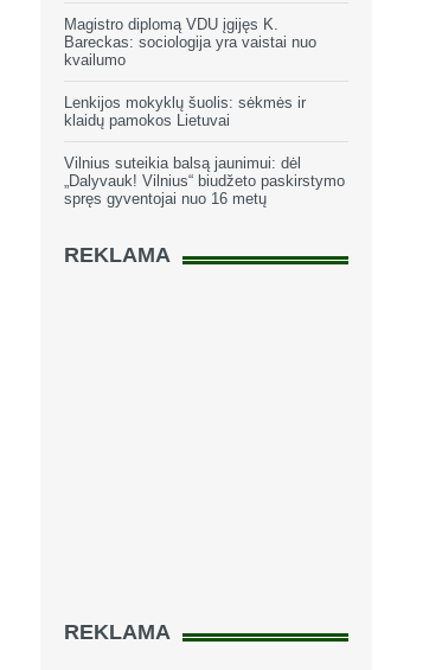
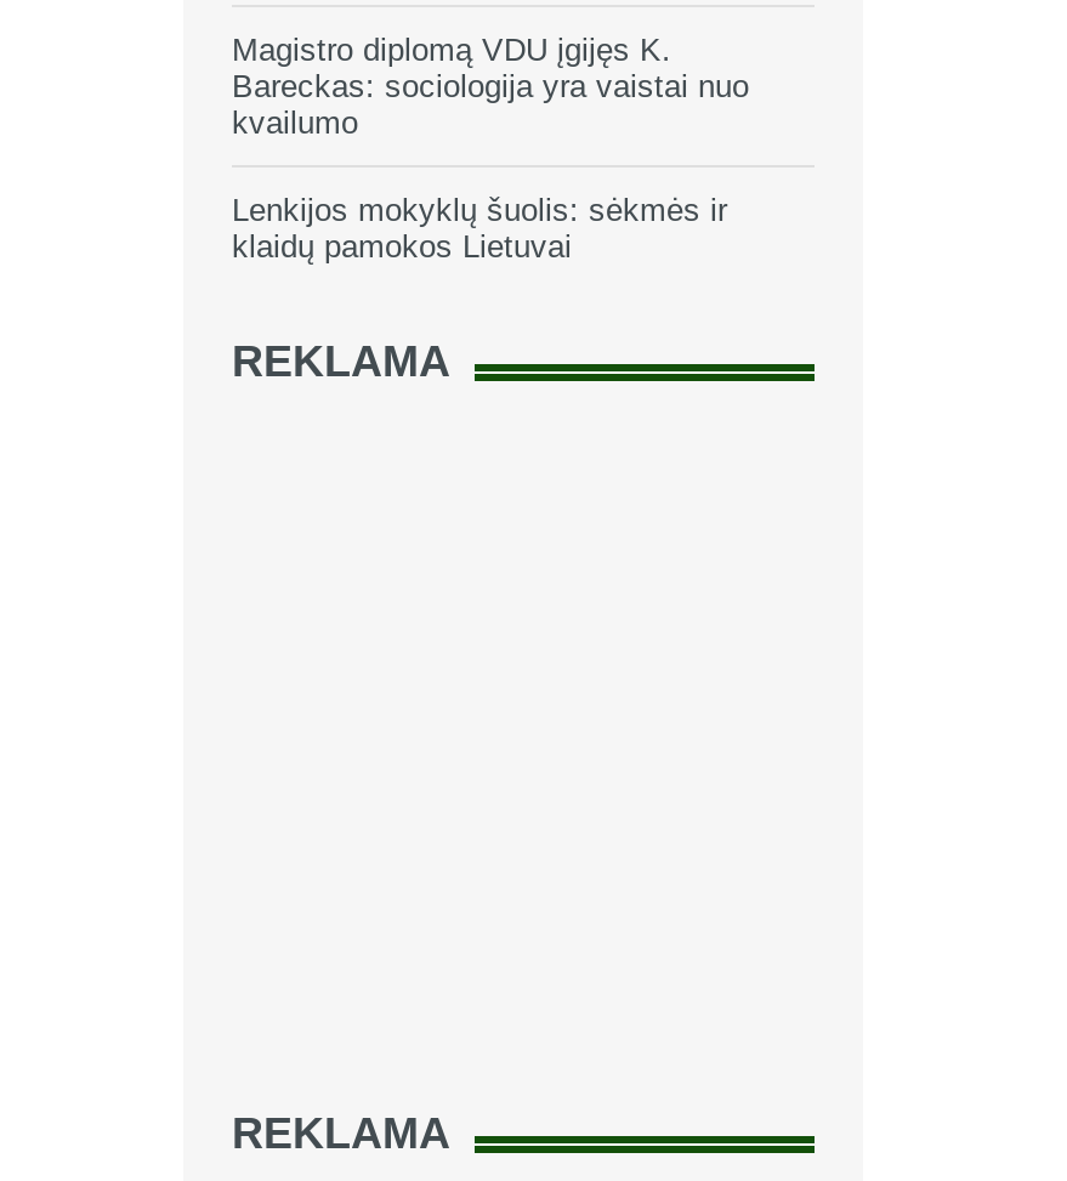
- Vilnius suteikia balsą jaunimui: dėl
- „Dalyvauk! Vilnius“ biudžeto paskirstymo
- spręs gyventojai nuo 16 metų
